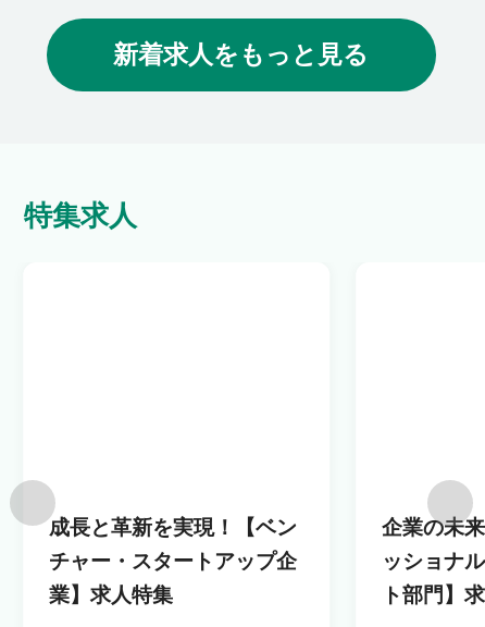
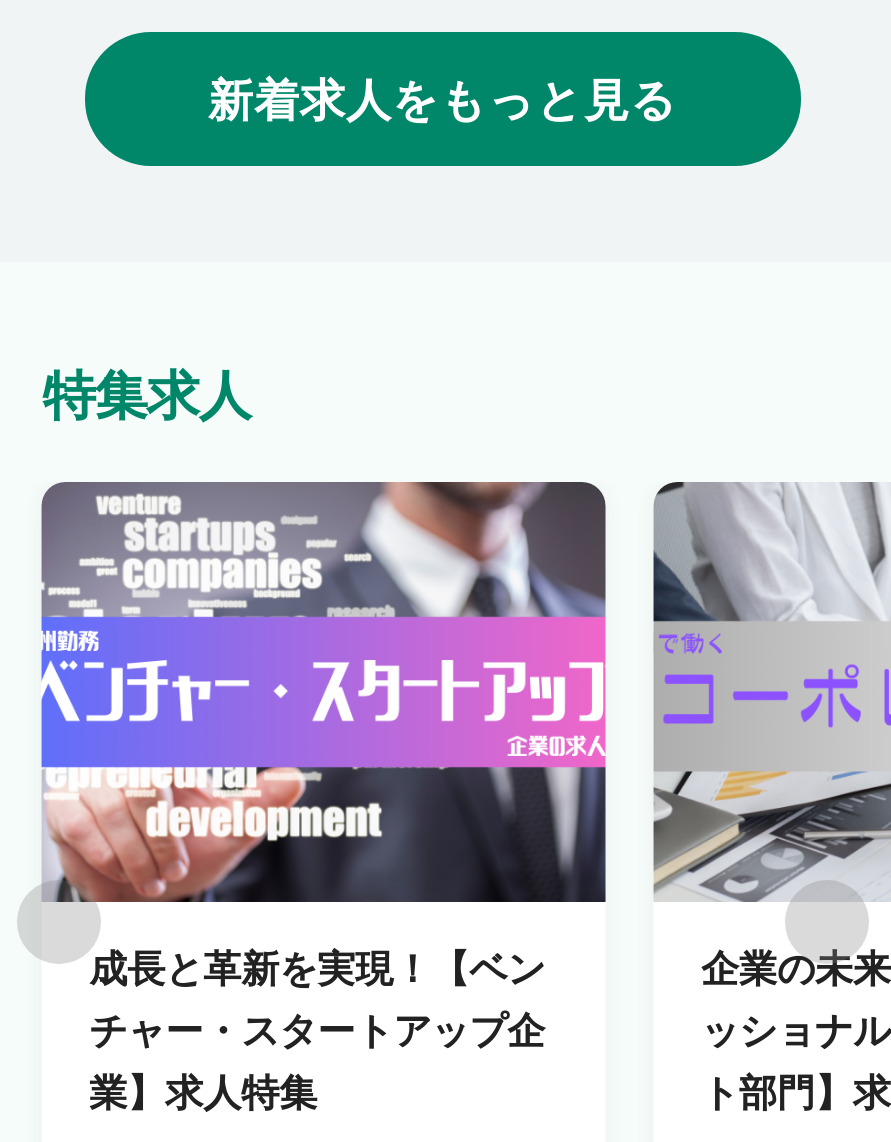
+ [image]

+ [image]
